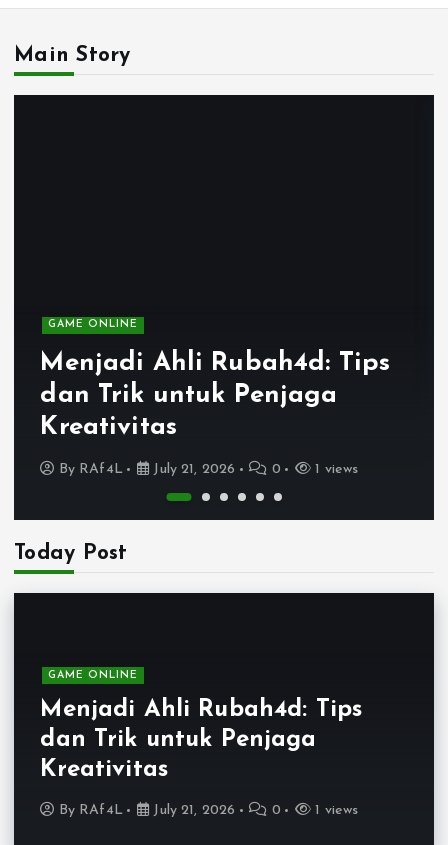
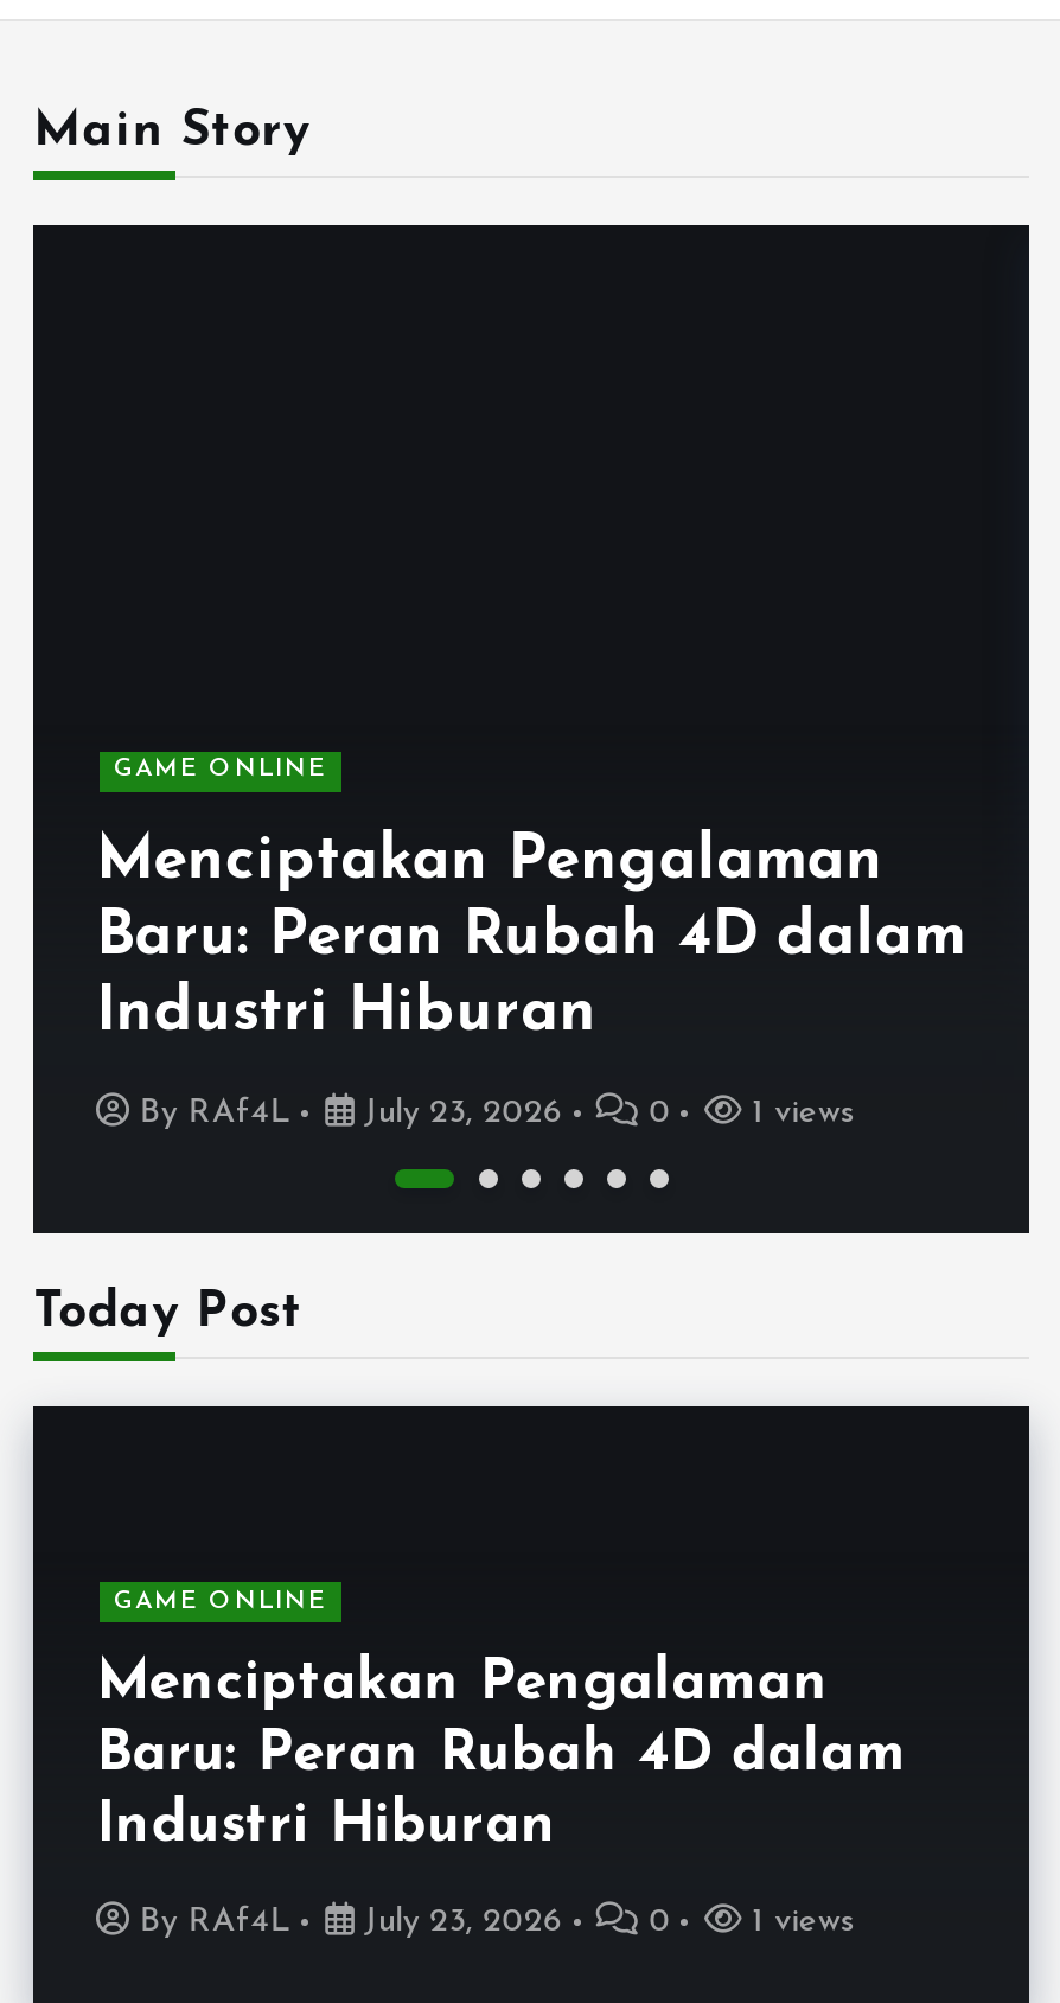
- Menjadi Ahli Rubah4d: Tips
- dan Trik untuk Penjaga
- Kreativitas
+ Menciptakan Pengalaman
+ Baru: Peran Rubah 4D dalam
+ Industri Hiburan

- By RAf4L July 21, 2026
+ By RAf4L July 23, 2026

- Menjadi Ahli Rubah4d: Tips
- dan Trik untuk Penjaga
- Kreativitas
+ Menciptakan Pengalaman
+ Baru: Peran Rubah 4D dalam
+ Industri Hiburan

- By RAf4L July 21, 2026
+ By RAf4L July 23, 2026
